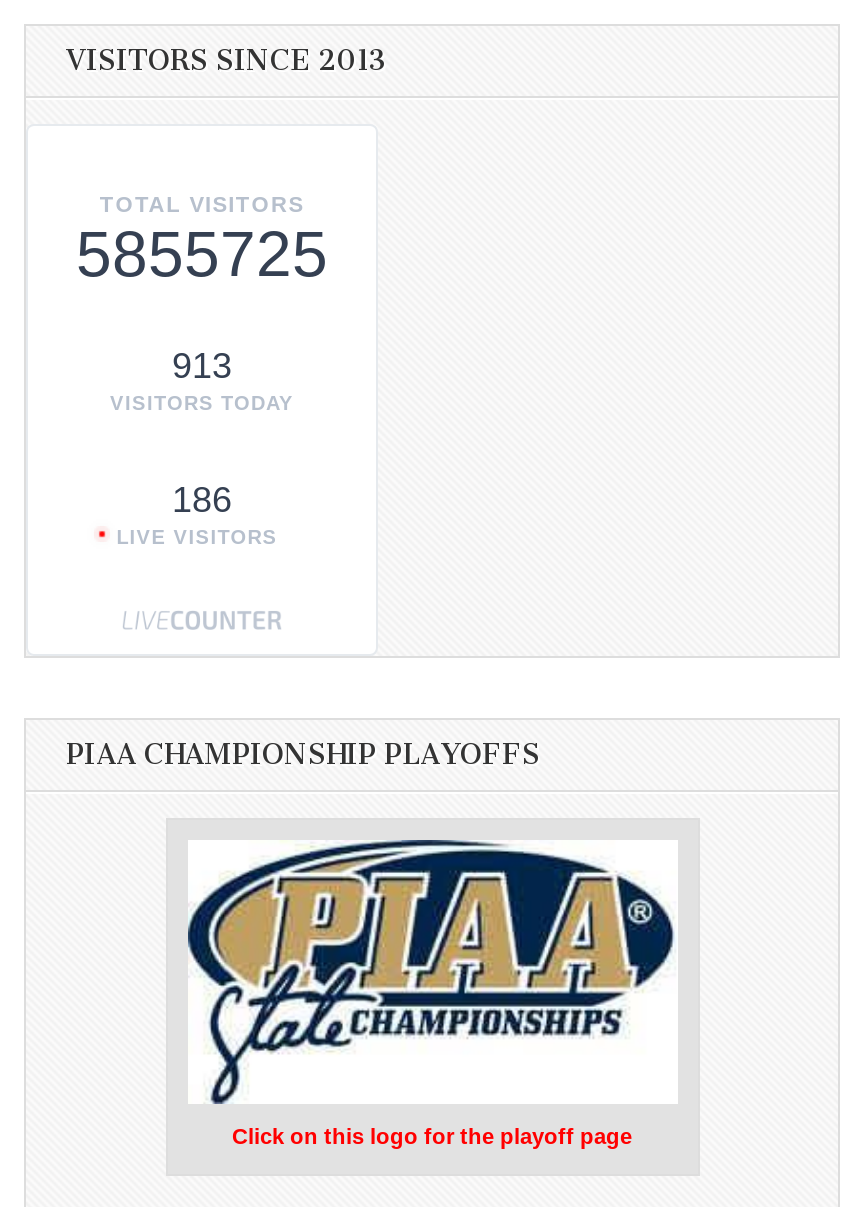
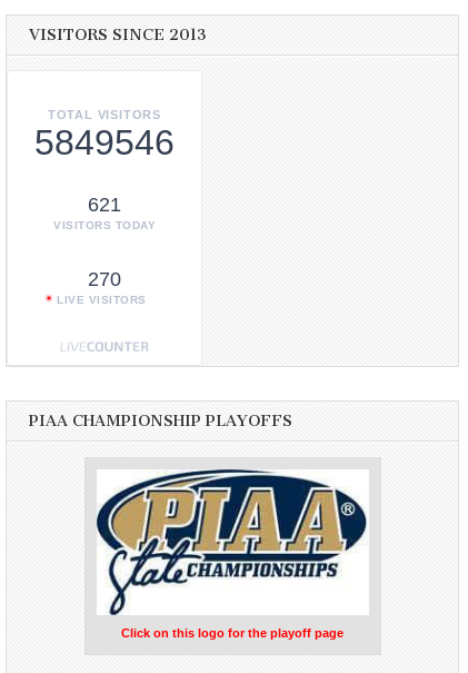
- 5855725
+ 5849546

- 913
+ 621

- 186
+ 270
